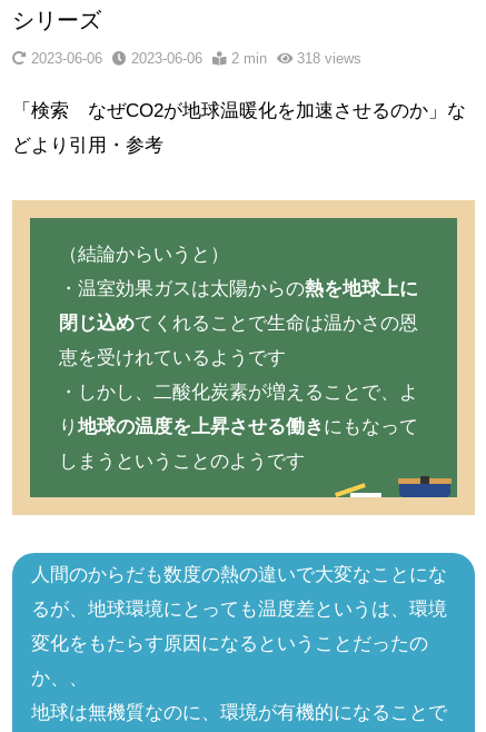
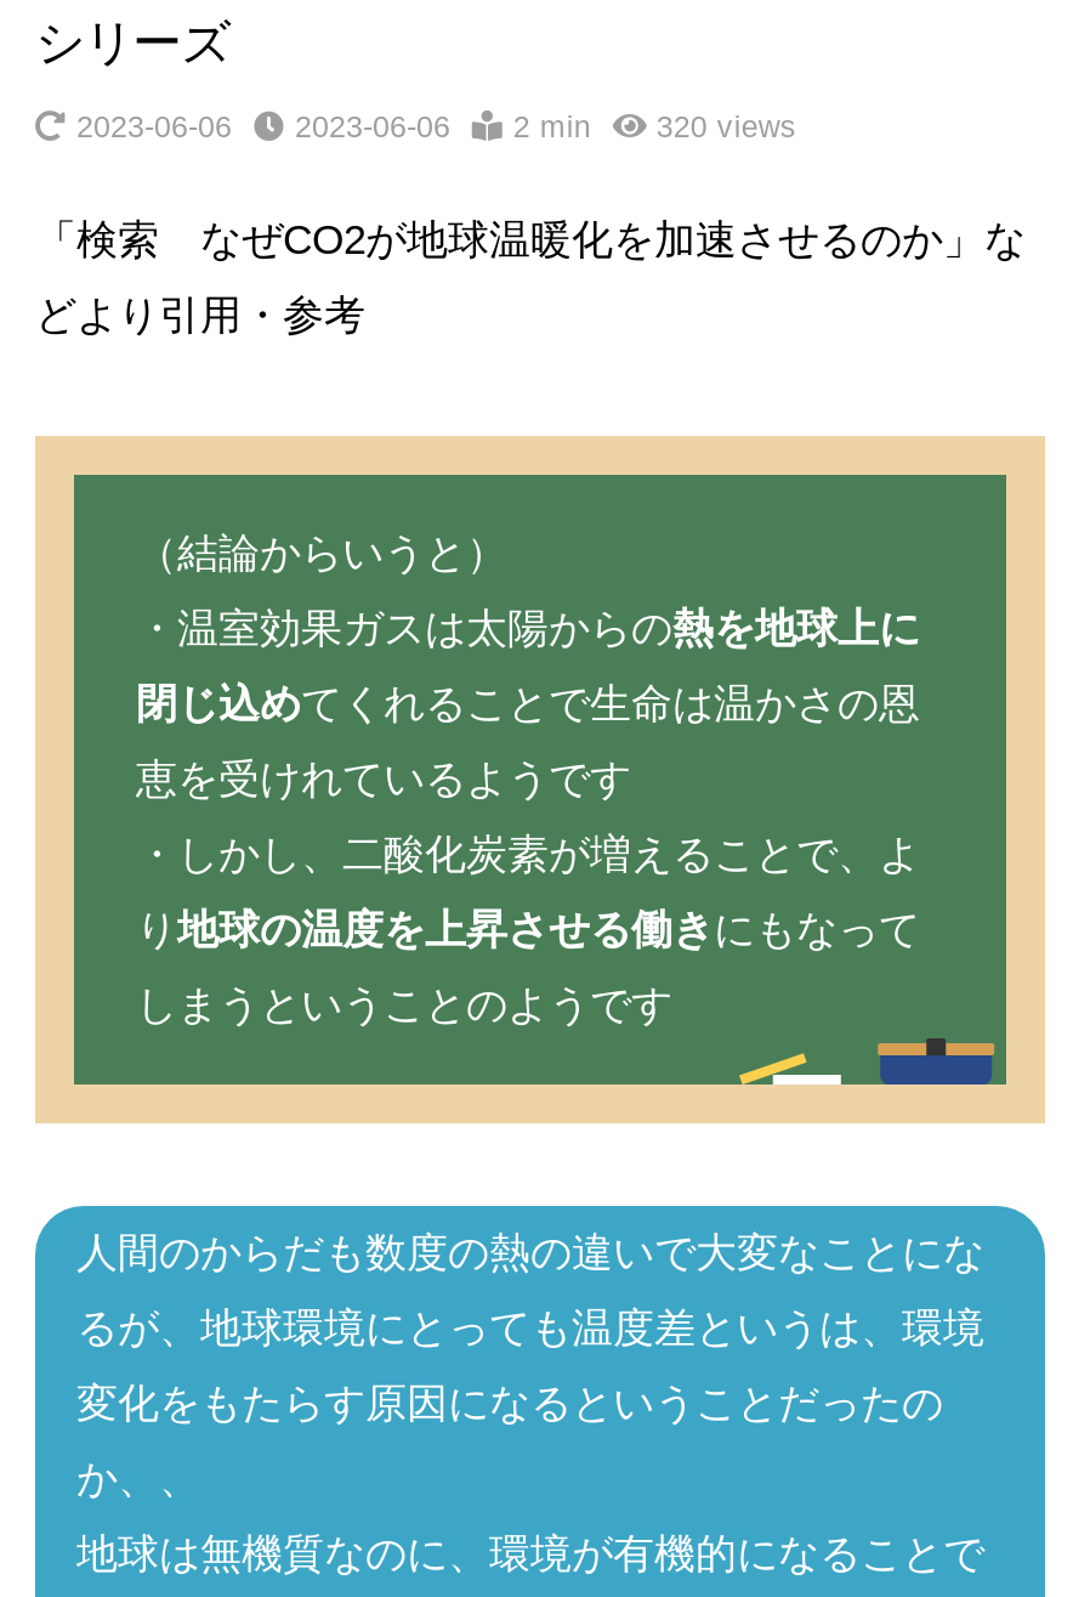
- 2023-06-06 2023-06-06 2 min 318 views
+ 2023-06-06 2023-06-06 2 min 320 views
